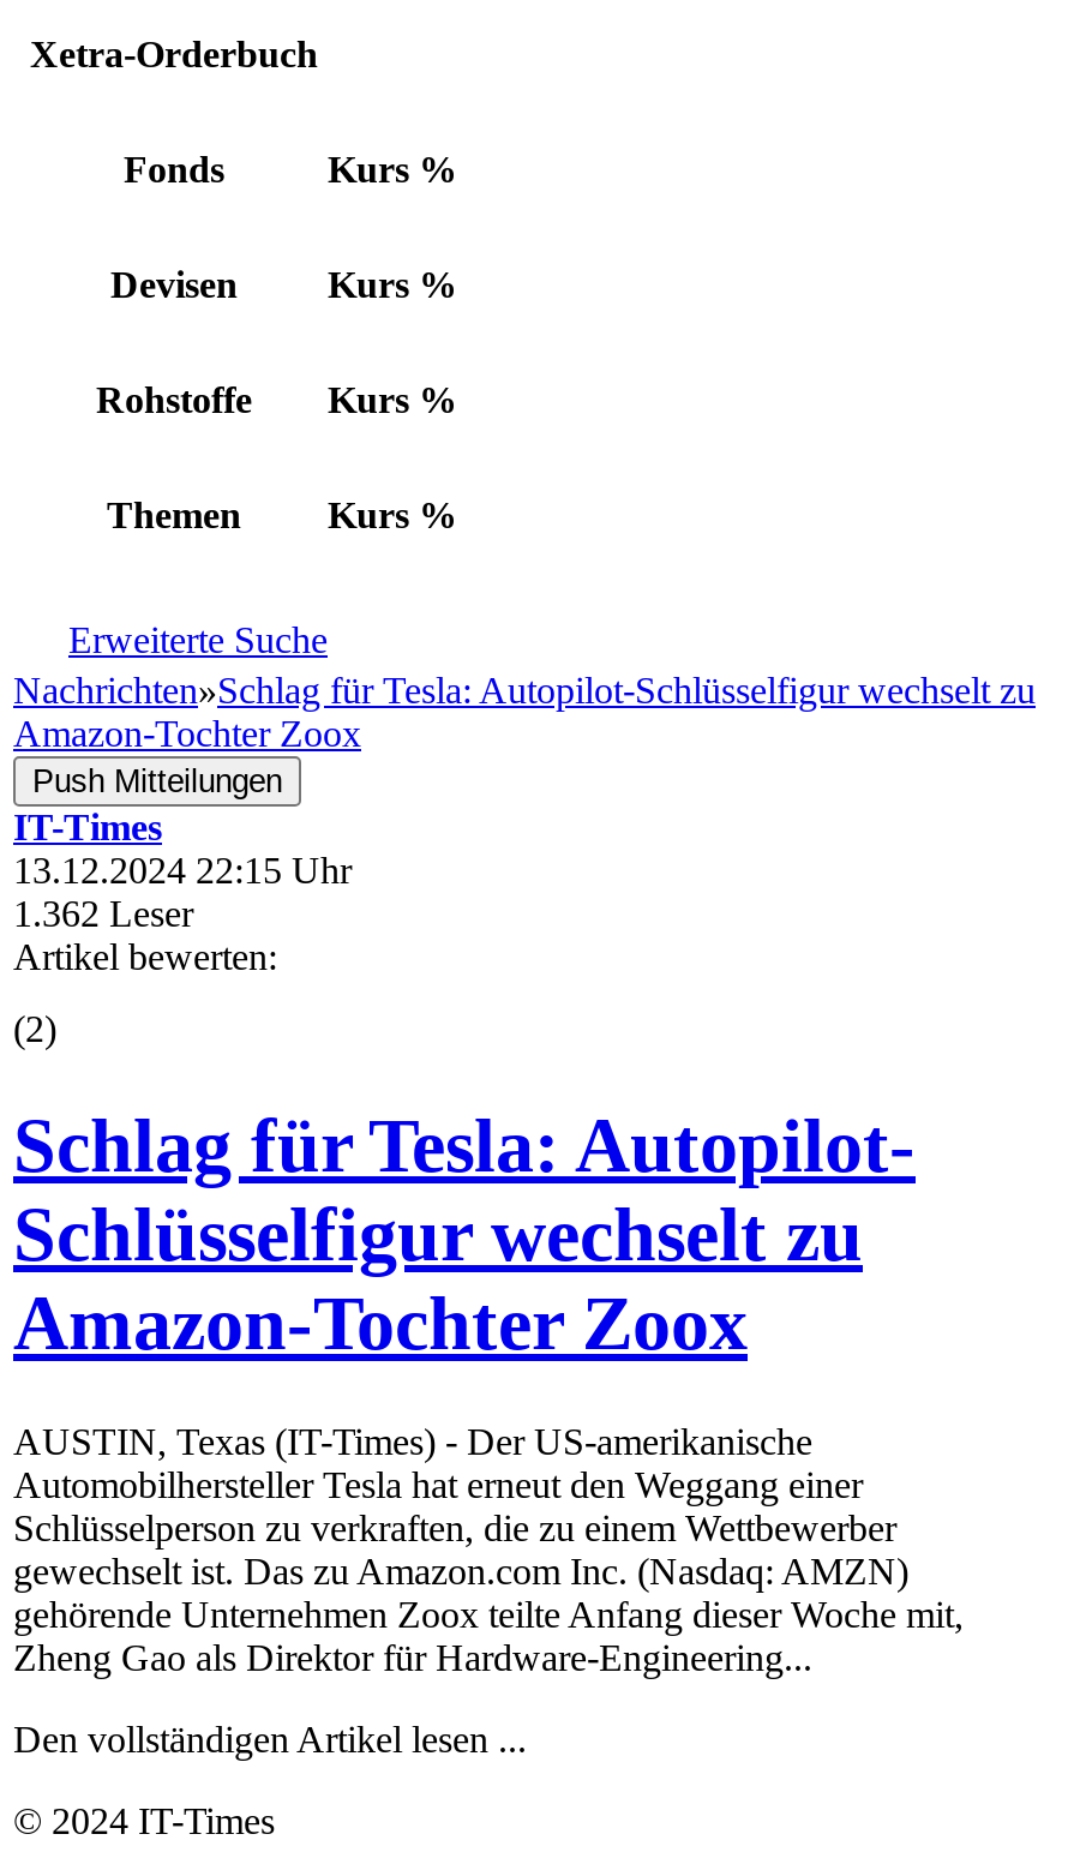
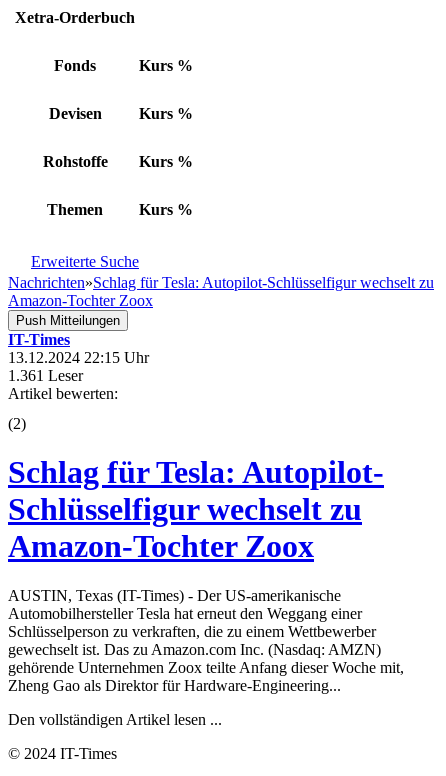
- 1.362 Leser
+ 1.361 Leser
